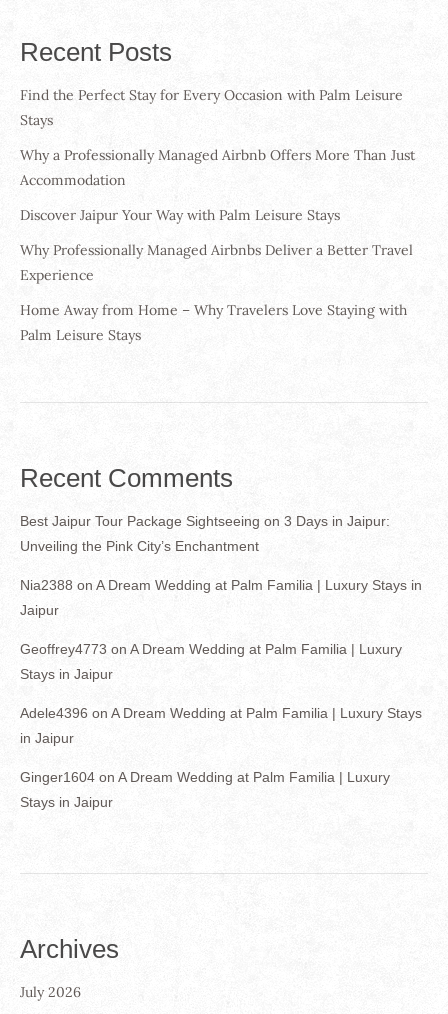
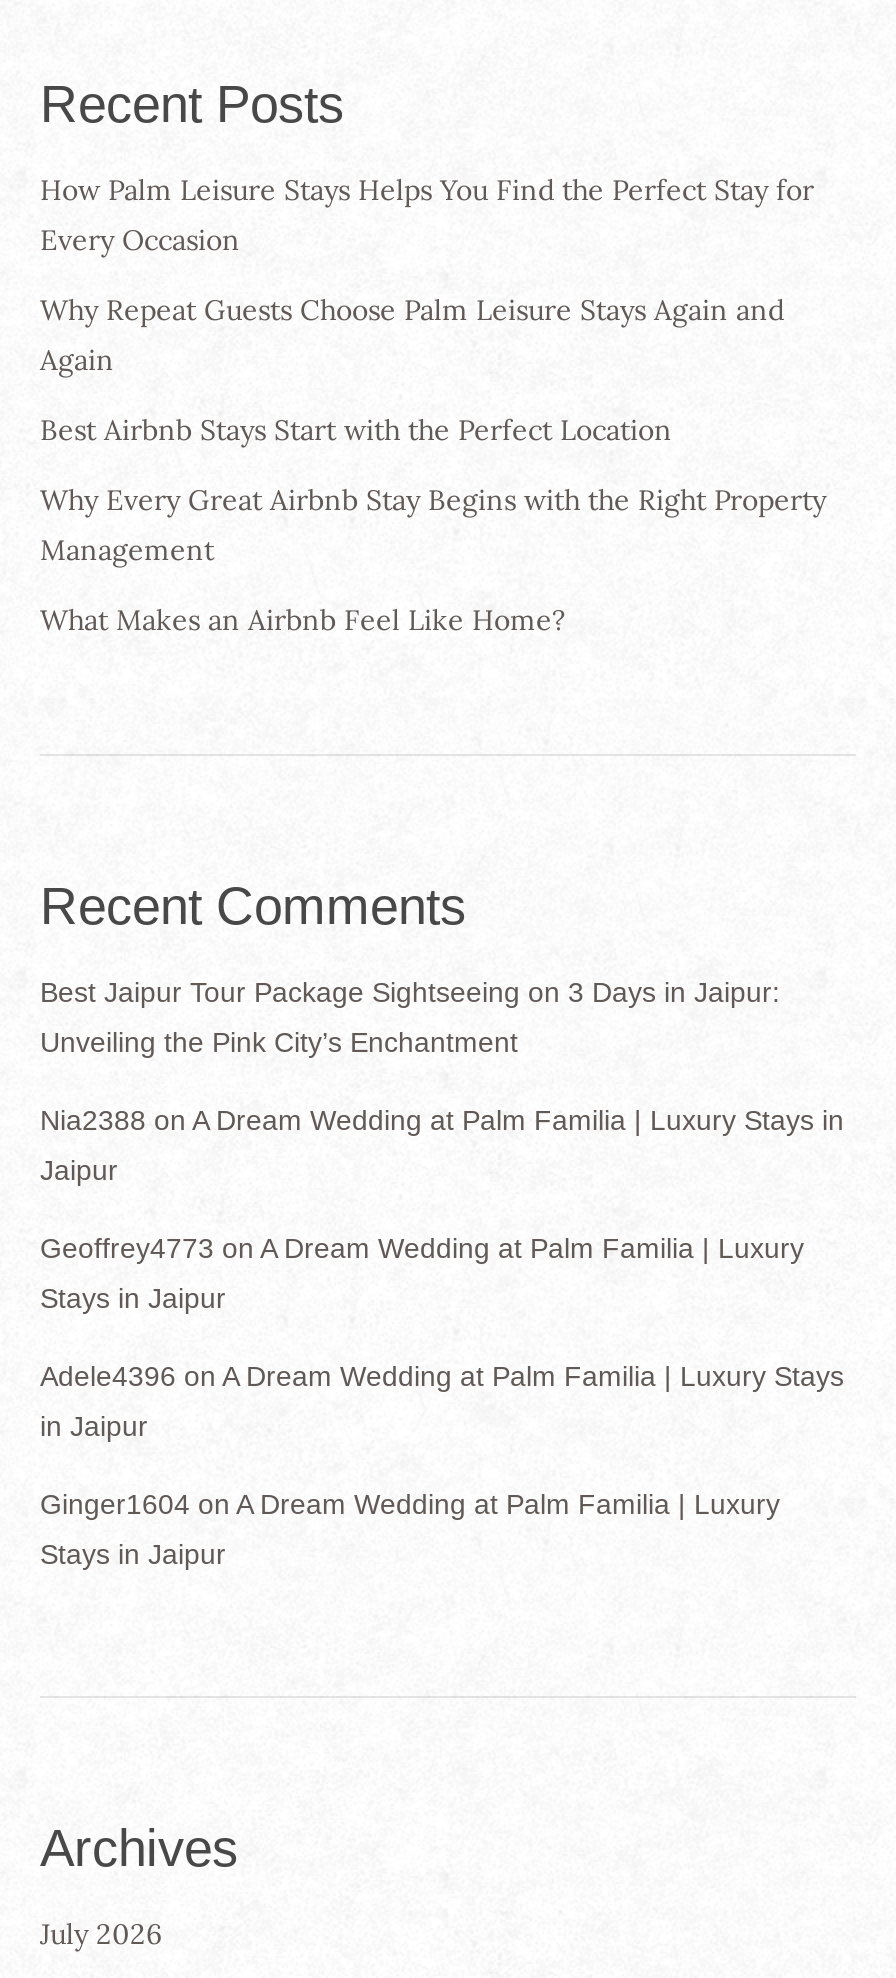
- Find the Perfect Stay for Every Occasion with Palm Leisure
- Stays
+ How Palm Leisure Stays Helps You Find the Perfect Stay for
+ Every Occasion

- Why a Professionally Managed Airbnb Offers More Than Just
- Accommodation
+ Why Repeat Guests Choose Palm Leisure Stays Again and
+ Again

- Discover Jaipur Your Way with Palm Leisure Stays
+ Best Airbnb Stays Start with the Perfect Location

- Why Professionally Managed Airbnbs Deliver a Better Travel
- Experience
+ Why Every Great Airbnb Stay Begins with the Right Property
+ Management

- Home Away from Home – Why Travelers Love Staying with
- Palm Leisure Stays
+ What Makes an Airbnb Feel Like Home?
